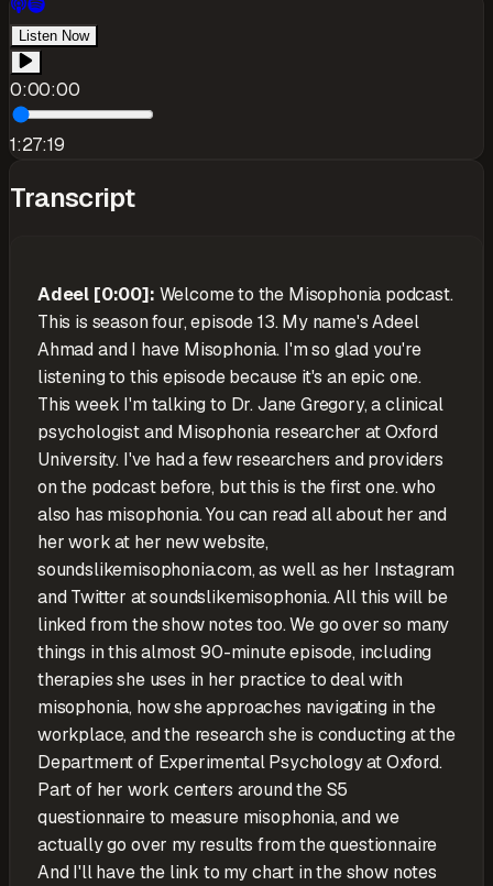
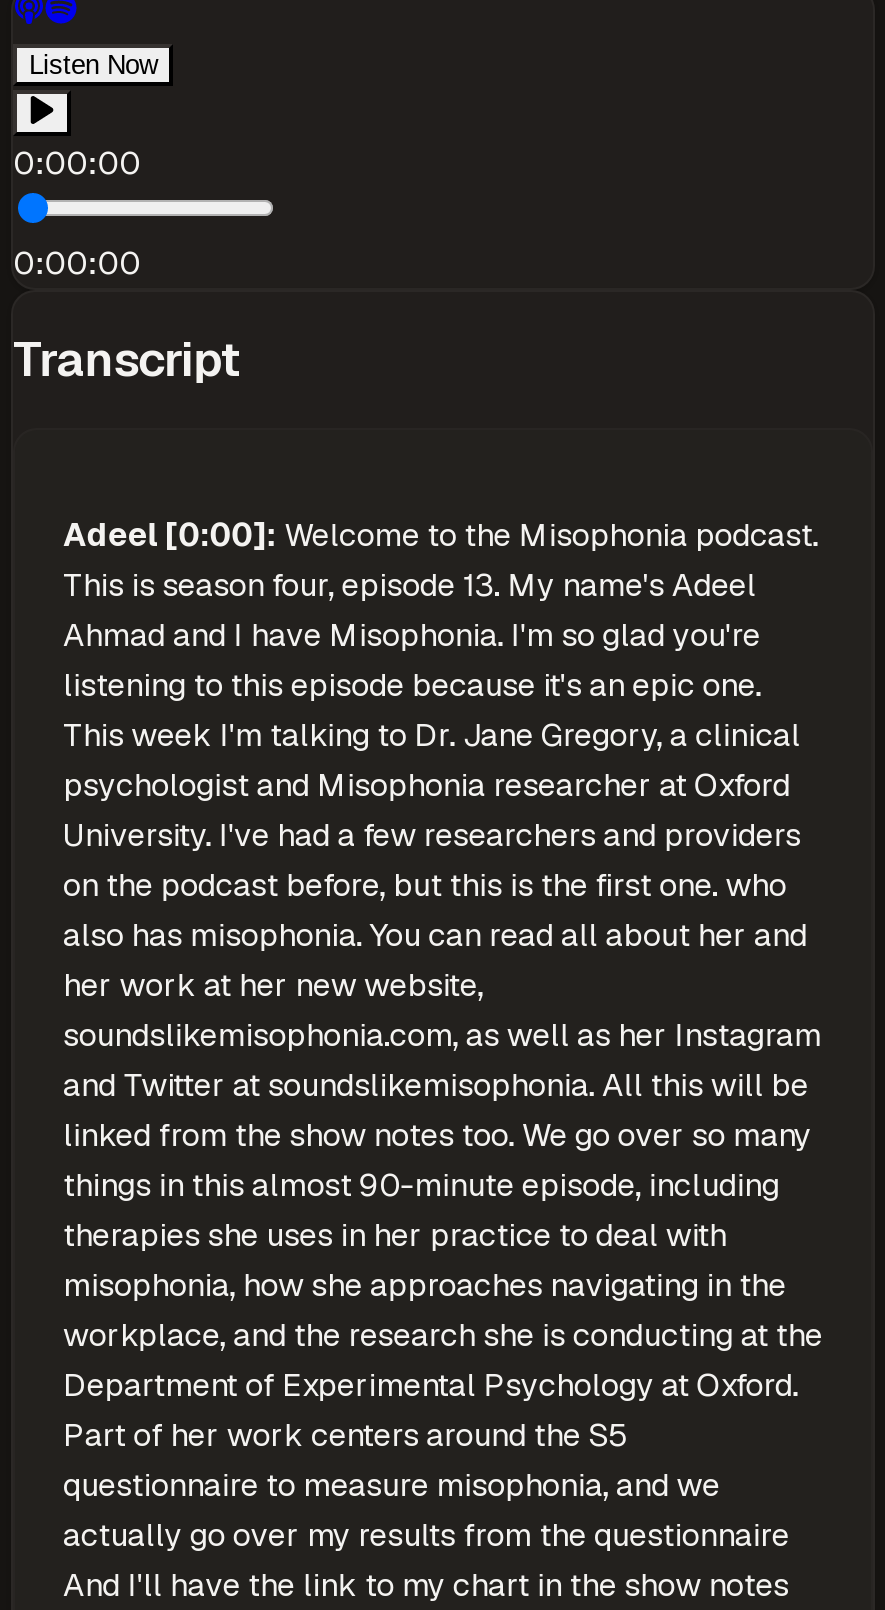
- 1:27:19
+ 0:00:00
